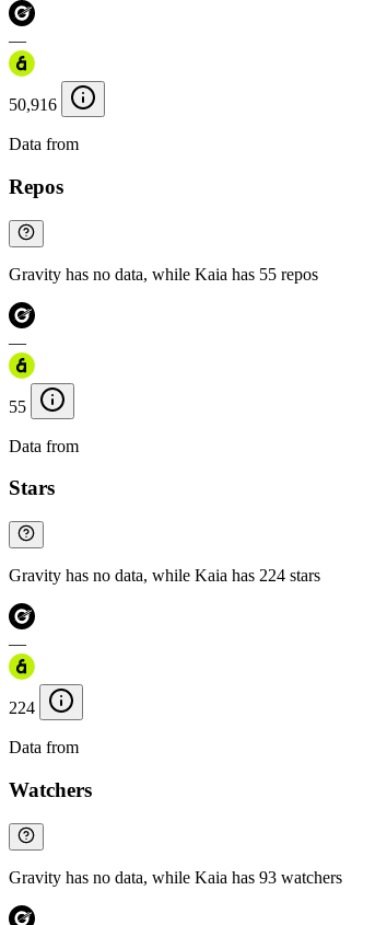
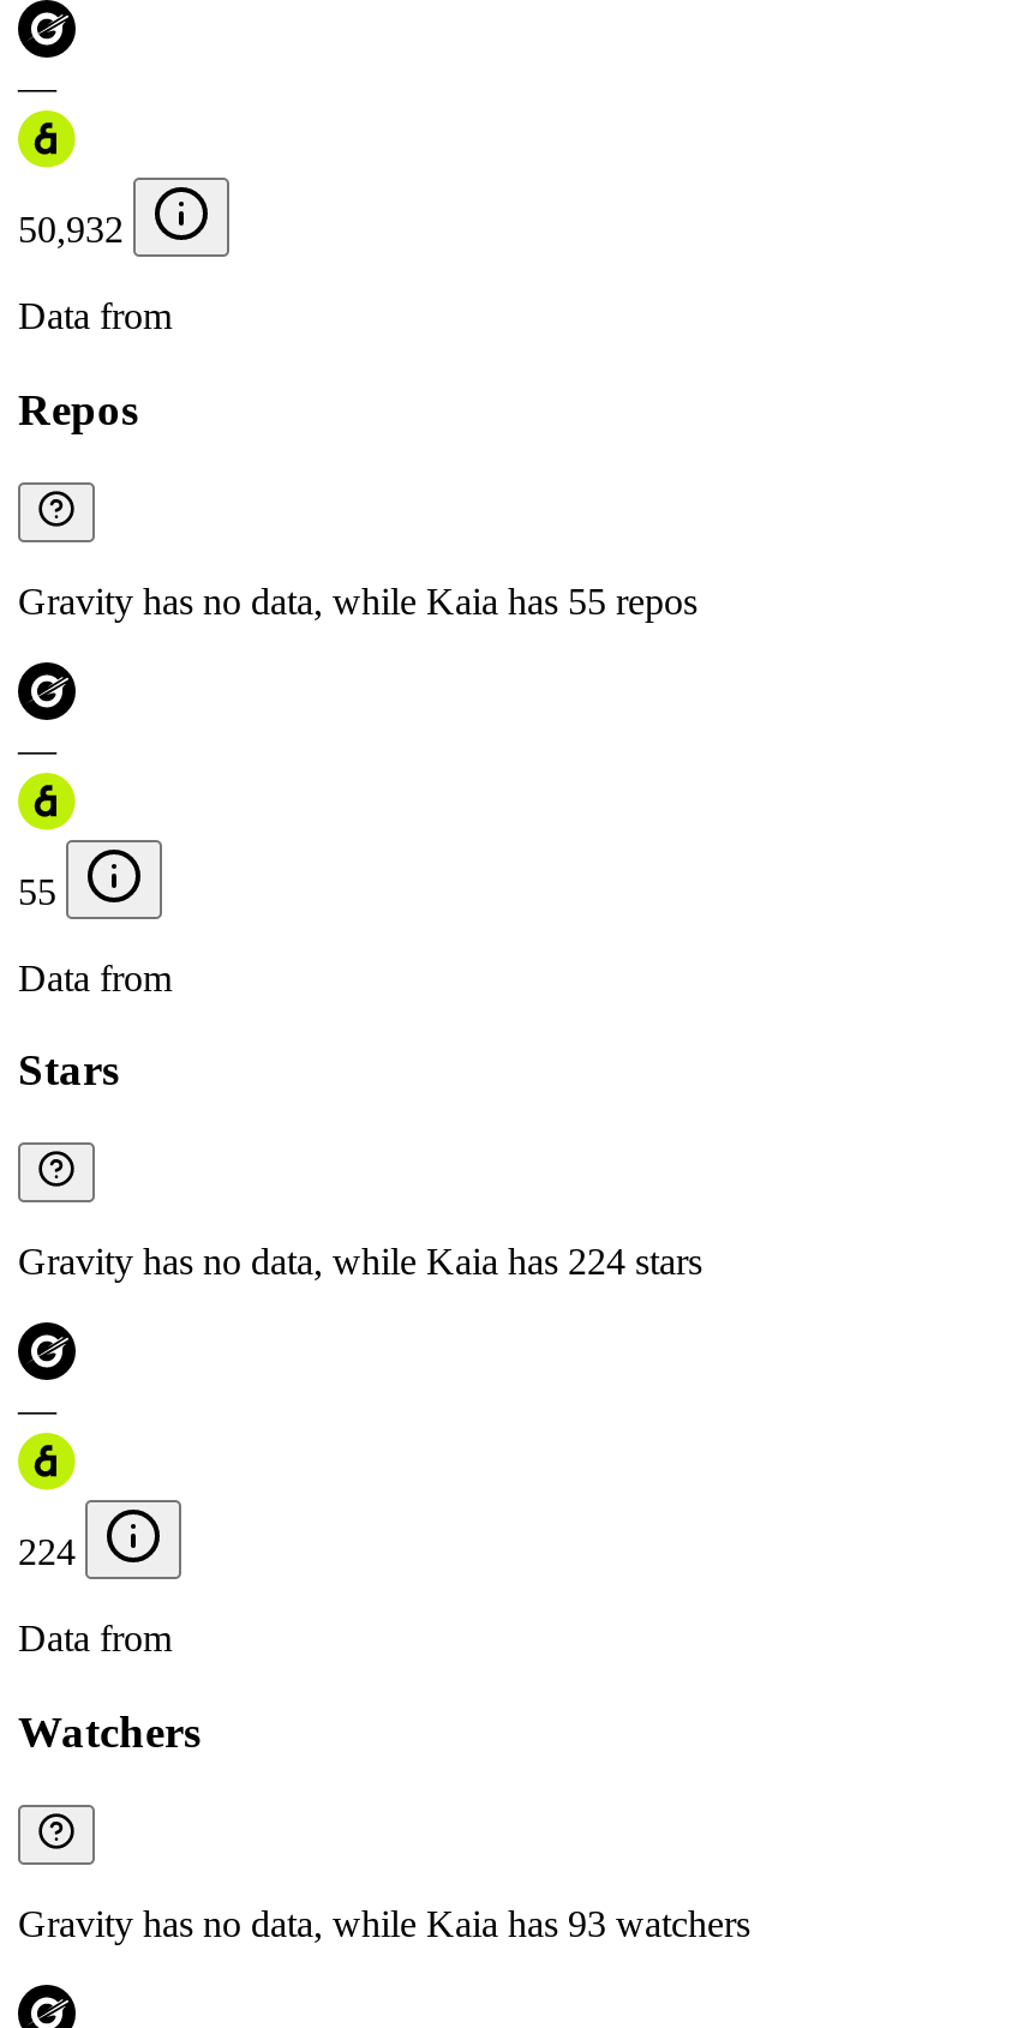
- 50,916
+ 50,932
